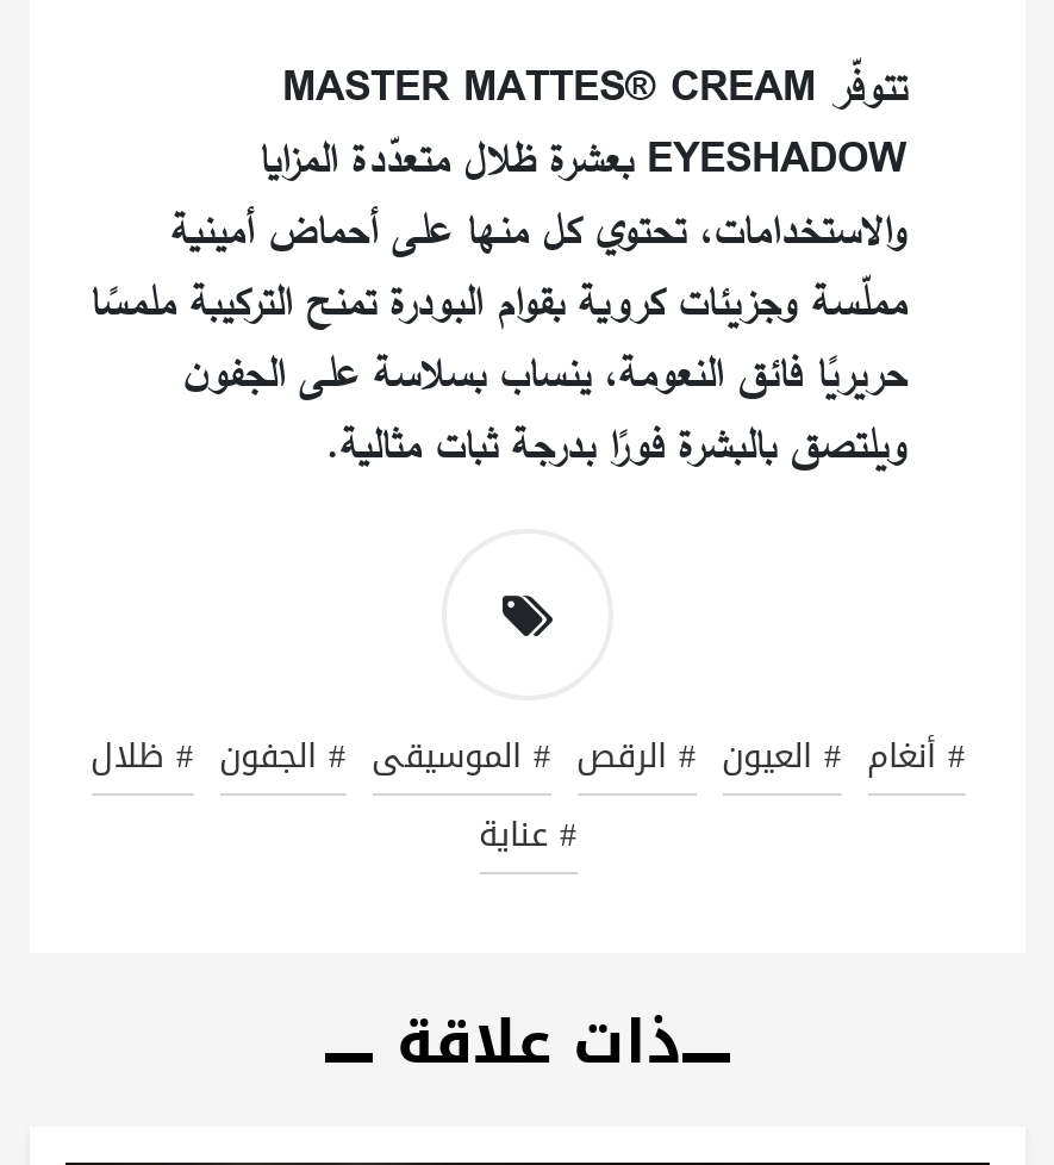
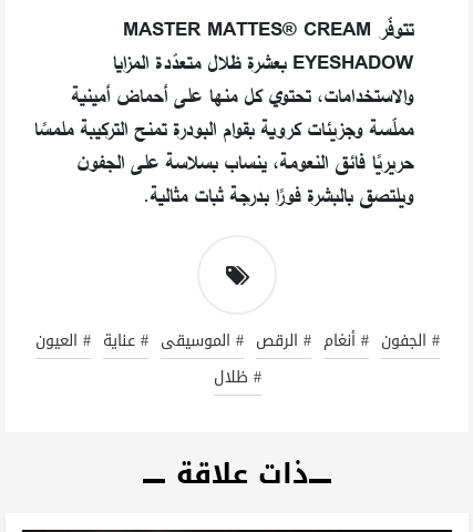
- # أنغام # العيون # الرقص # الموسيقى # الجفون # ظلال
- # عناية
+ # الجفون # أنغام # الرقص # الموسيقى # عناية # العيون
+ # ظلال
